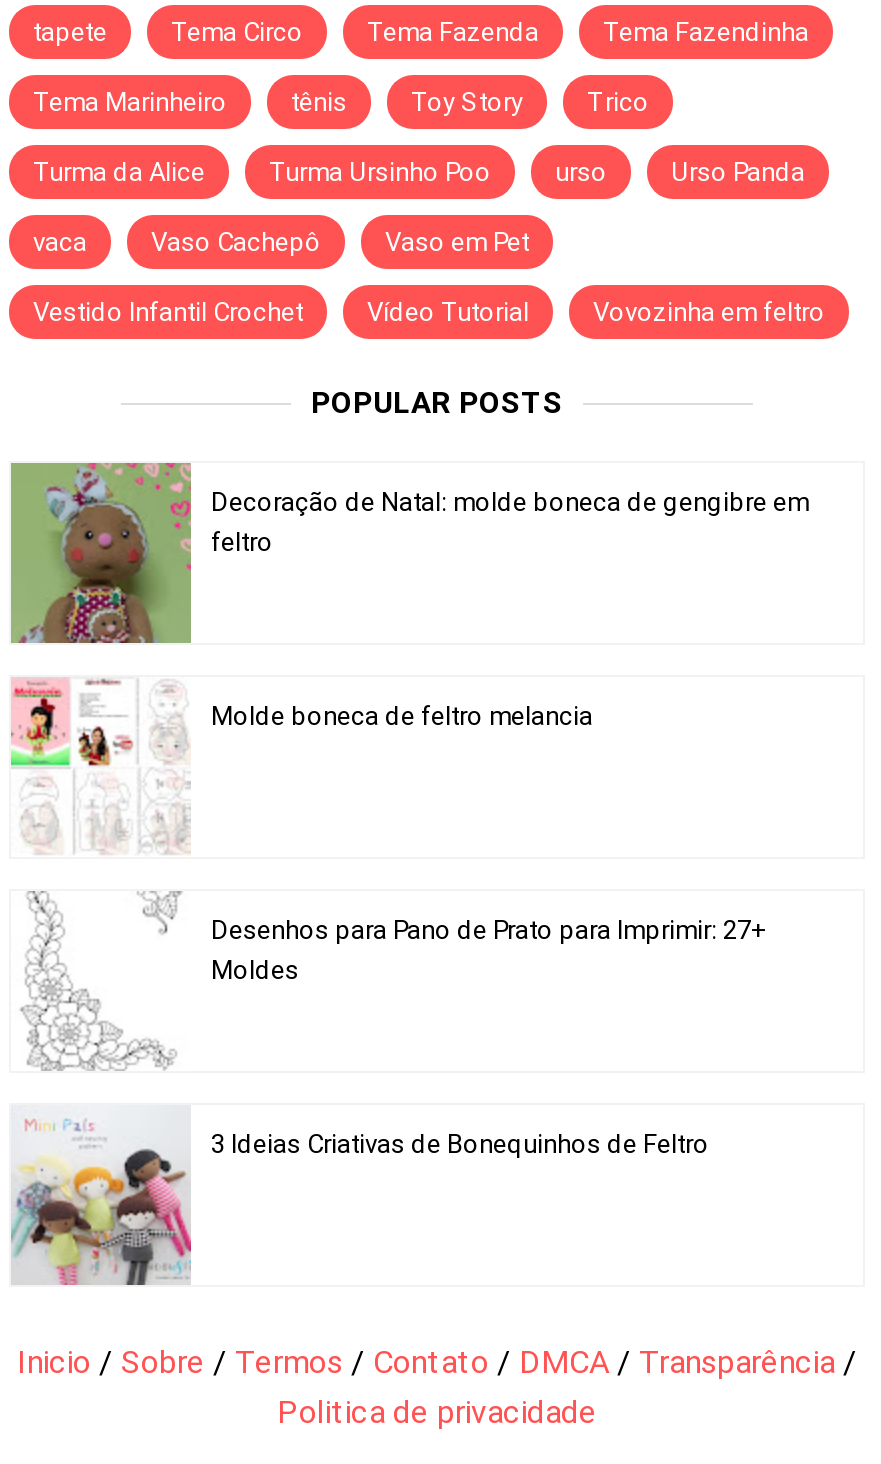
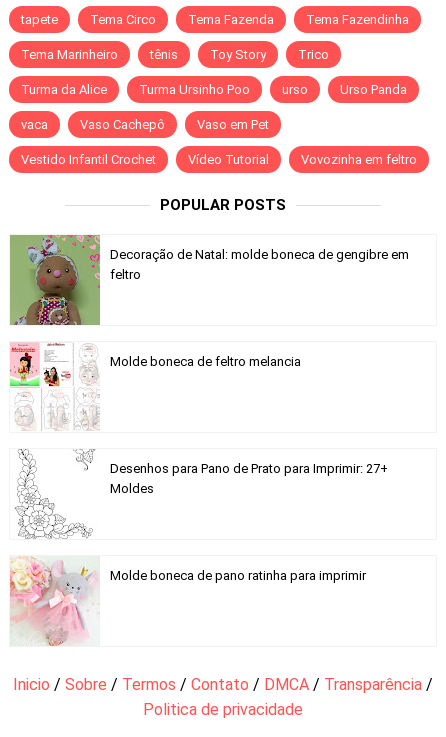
- [image]
- 3 Ideias Criativas de Bonequinhos de Feltro
+ [image]
+ Molde boneca de pano ratinha para imprimir
